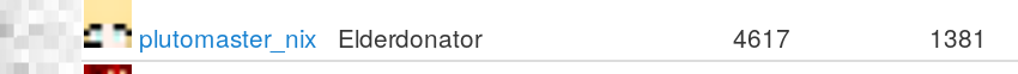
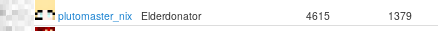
- 4617
+ 4615

- 1381
+ 1379
